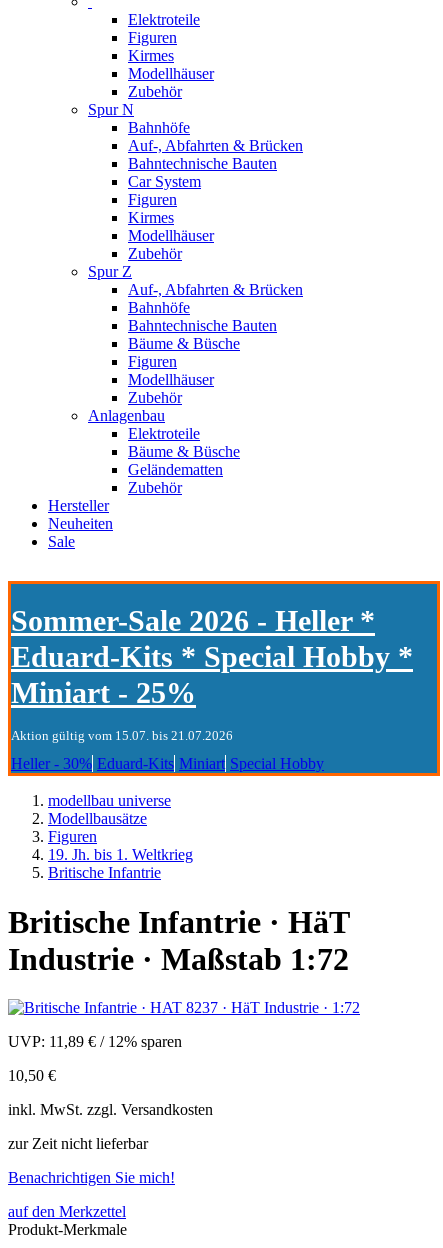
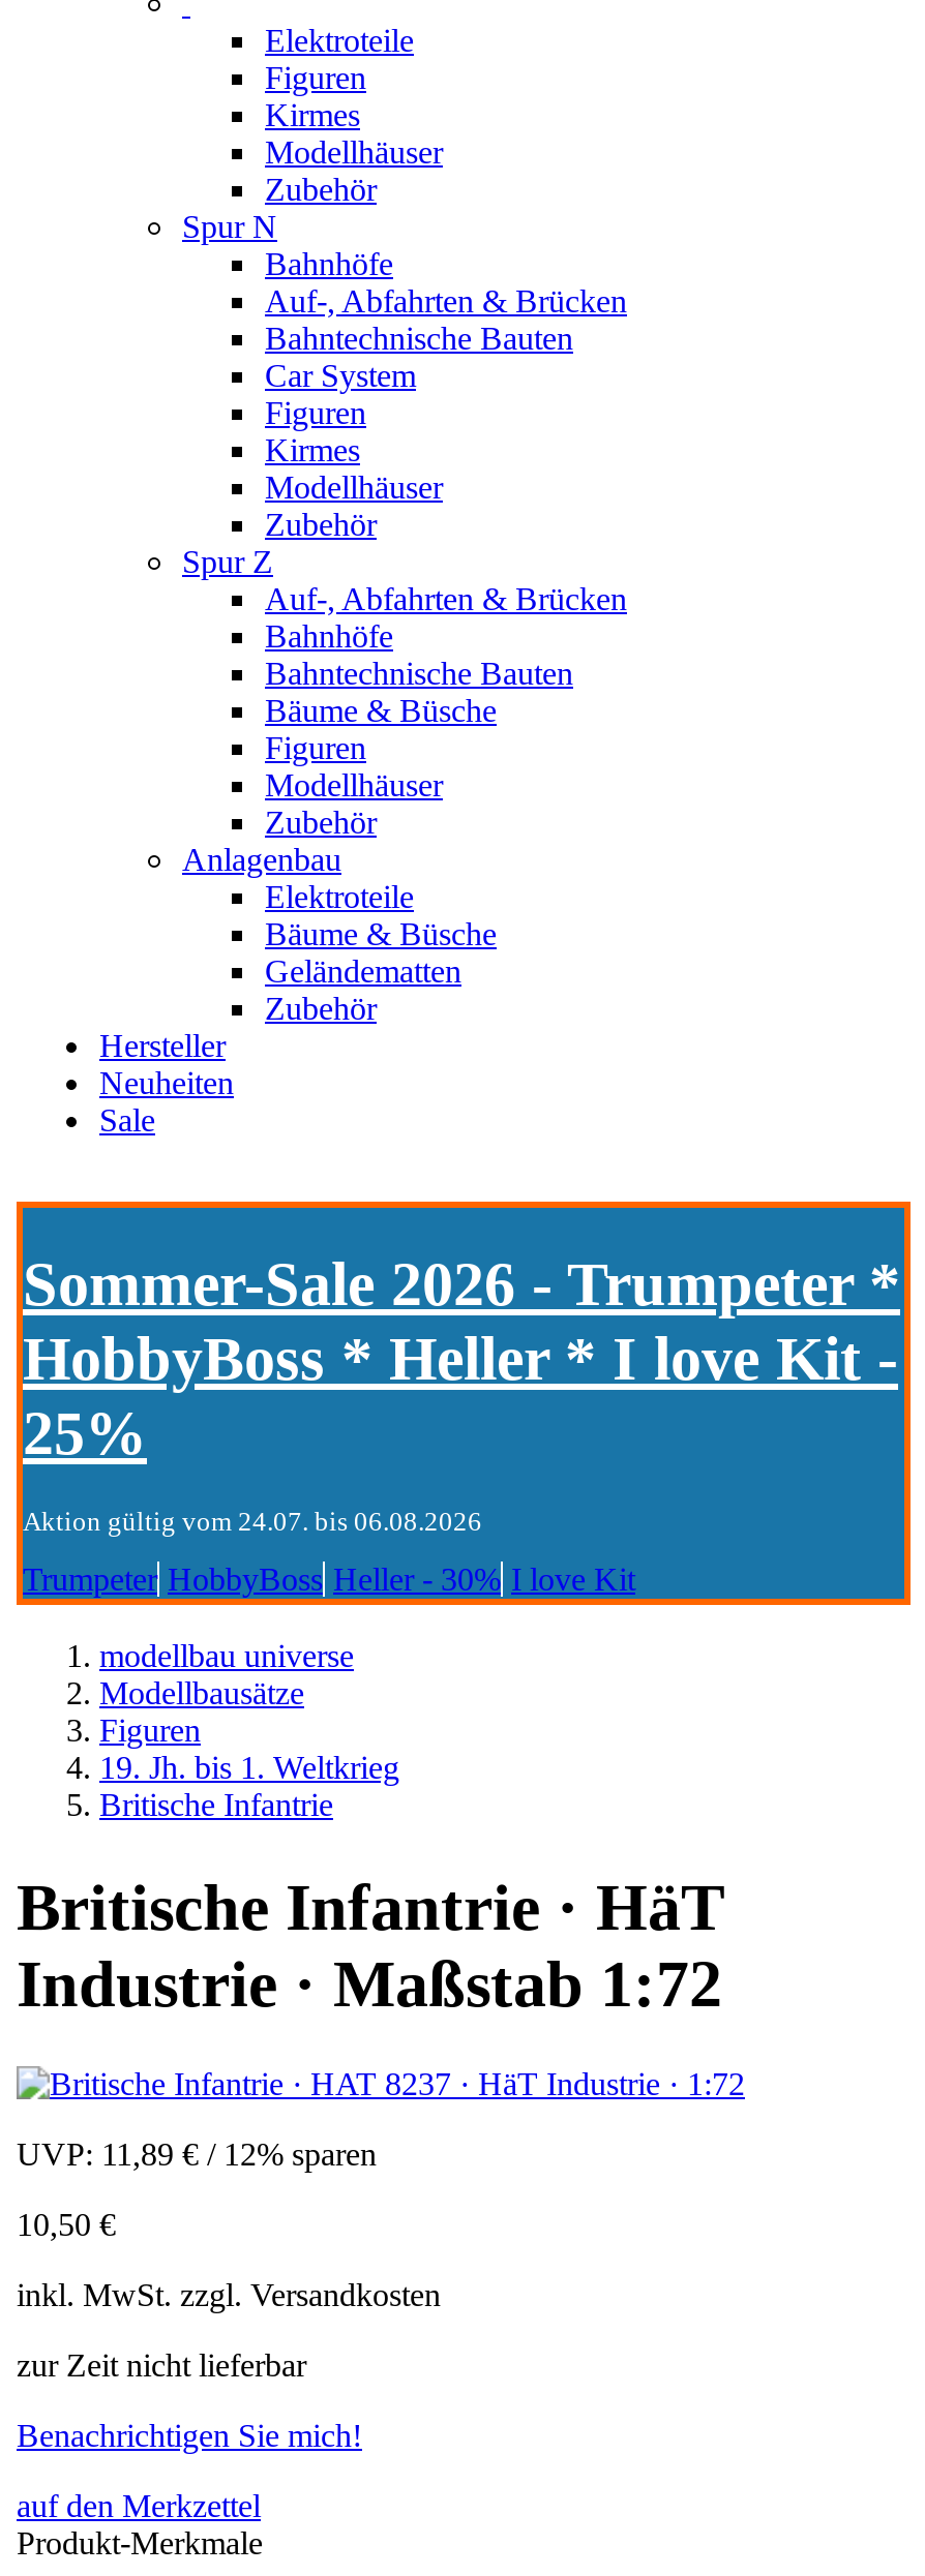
- Sommer-Sale 2026 - Heller *
- Eduard-Kits * Special Hobby *
- Miniart - 25%
+ Sommer-Sale 2026 - Trumpeter *
+ HobbyBoss * Heller * I love Kit -
+ 25%

- Aktion gültig vom 15.07. bis 21.07.2026
+ Aktion gültig vom 24.07. bis 06.08.2026

- Heller - 30% Eduard-Kits Miniart Special Hobby
+ Trumpeter HobbyBoss Heller - 30% I love Kit
